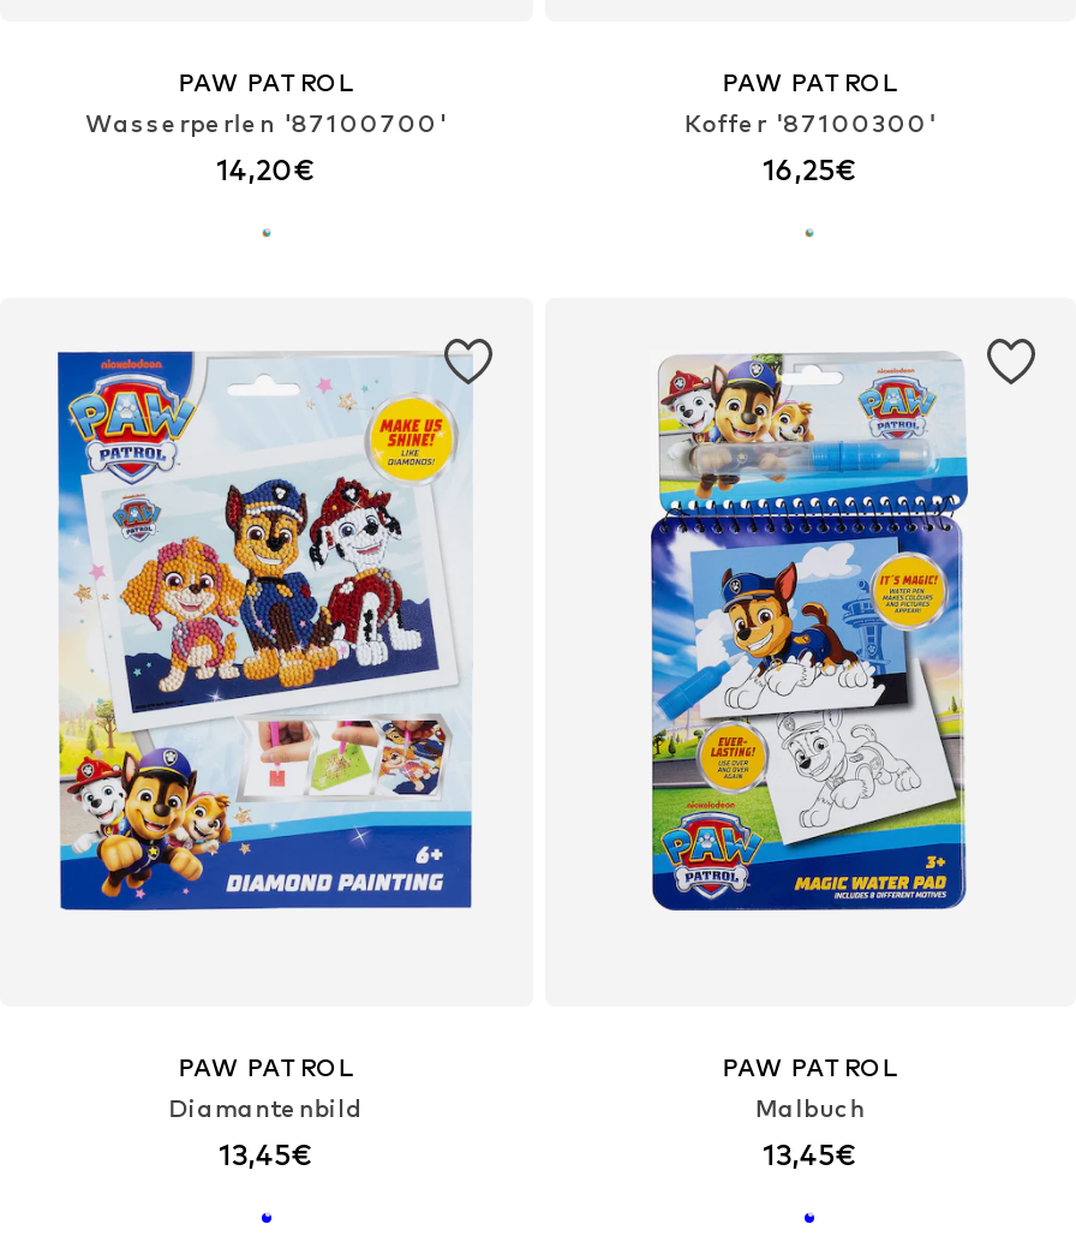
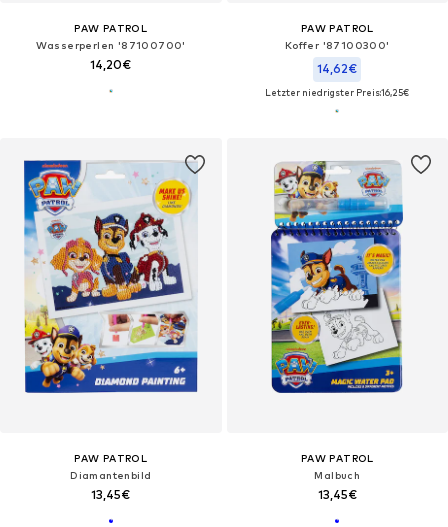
- 16,25€
+ 14,62€
+ Letzter niedrigster Preis:16,25€
